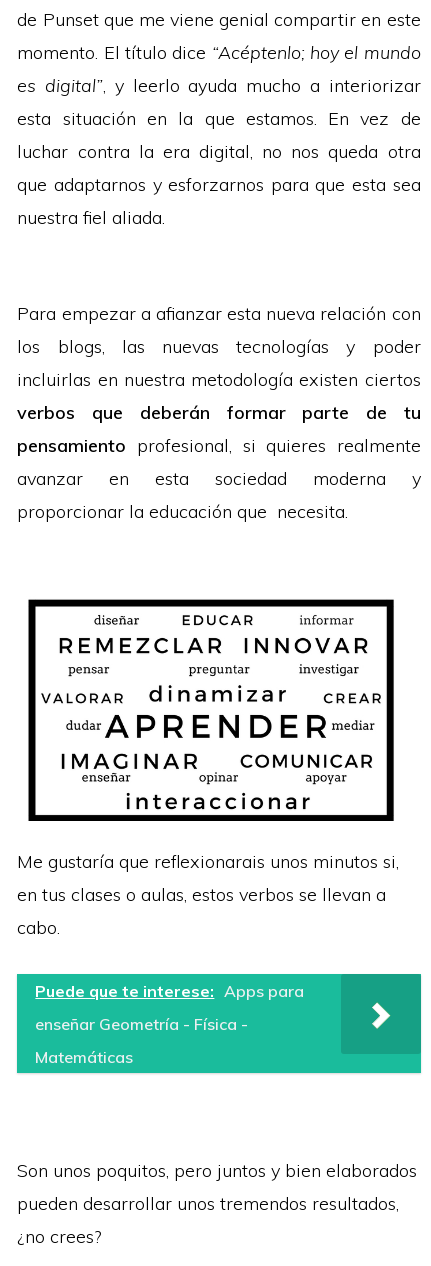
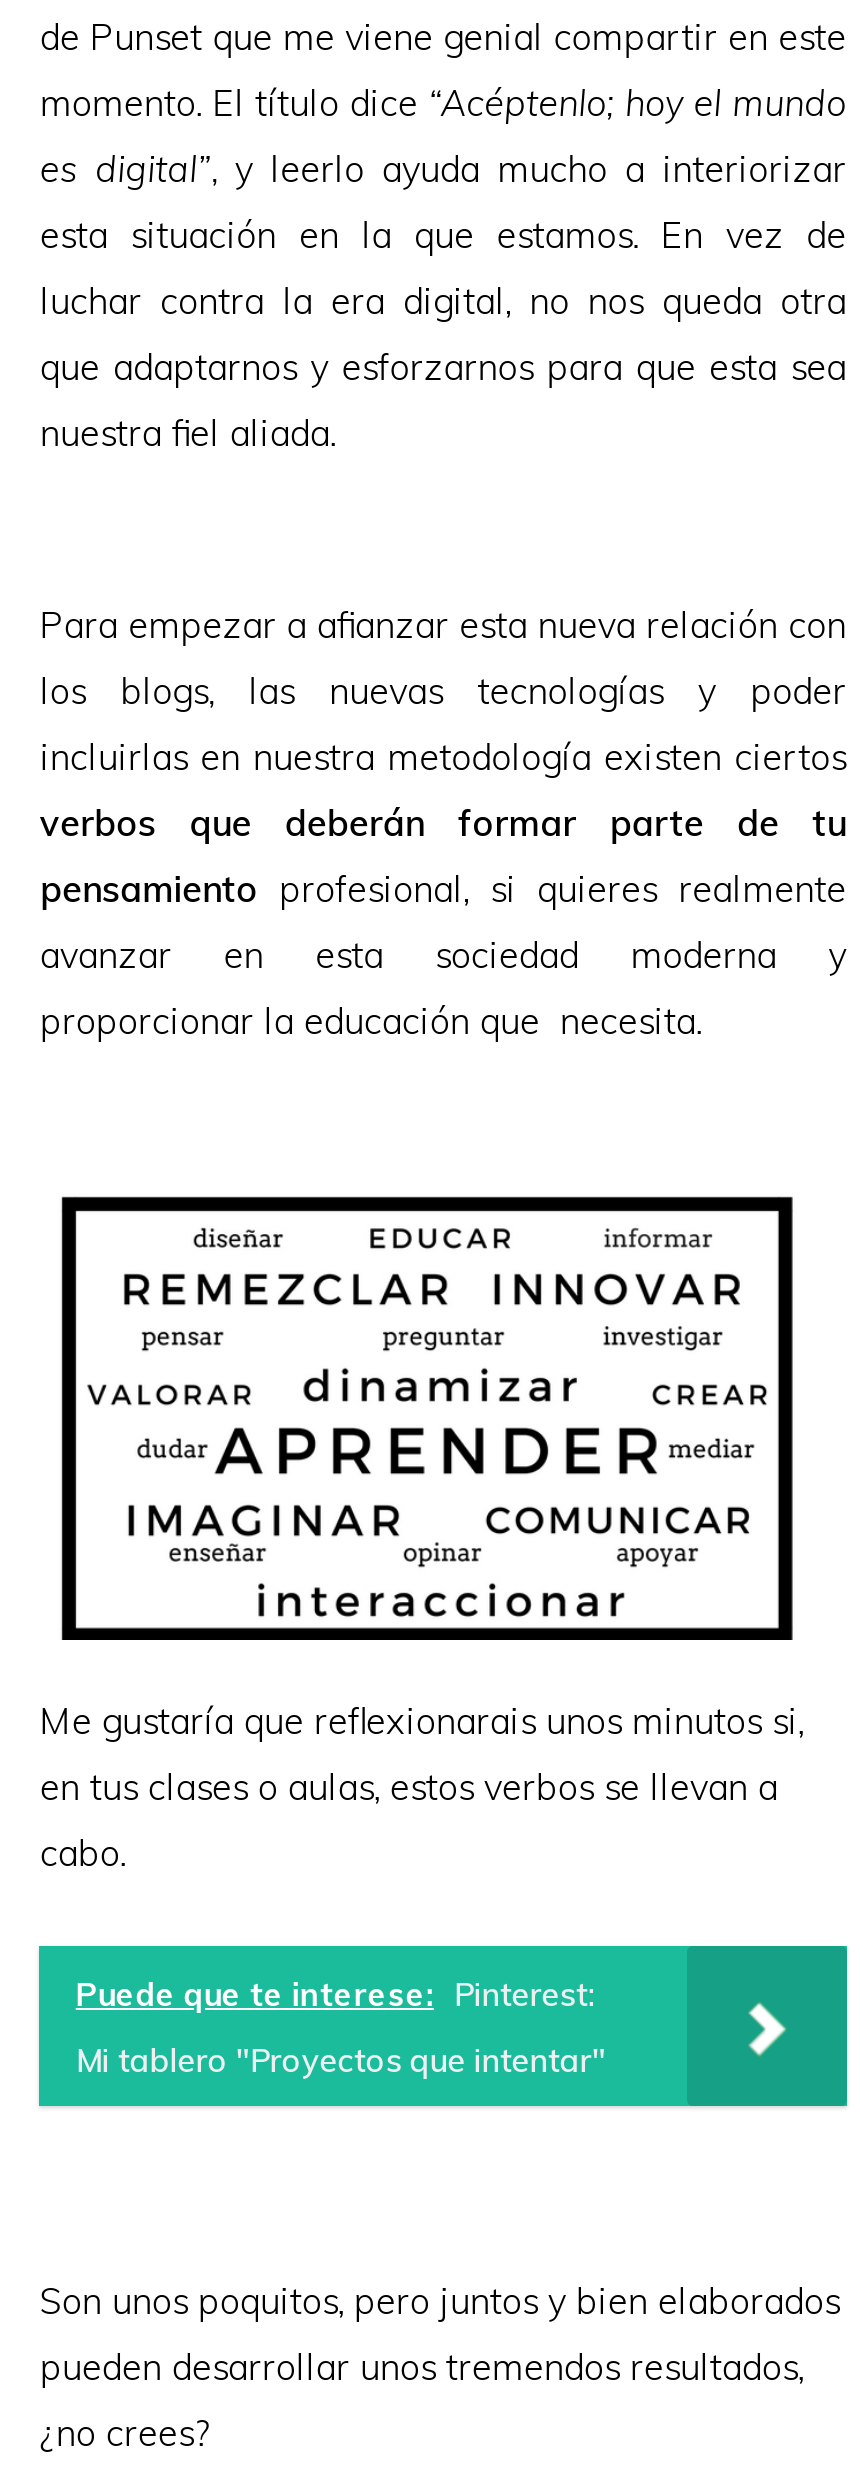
- Puede que te interese: Apps para
- enseñar Geometría - Física -
- Matemáticas
+ Puede que te interese: Pinterest:
+ Mi tablero "Proyectos que intentar"
